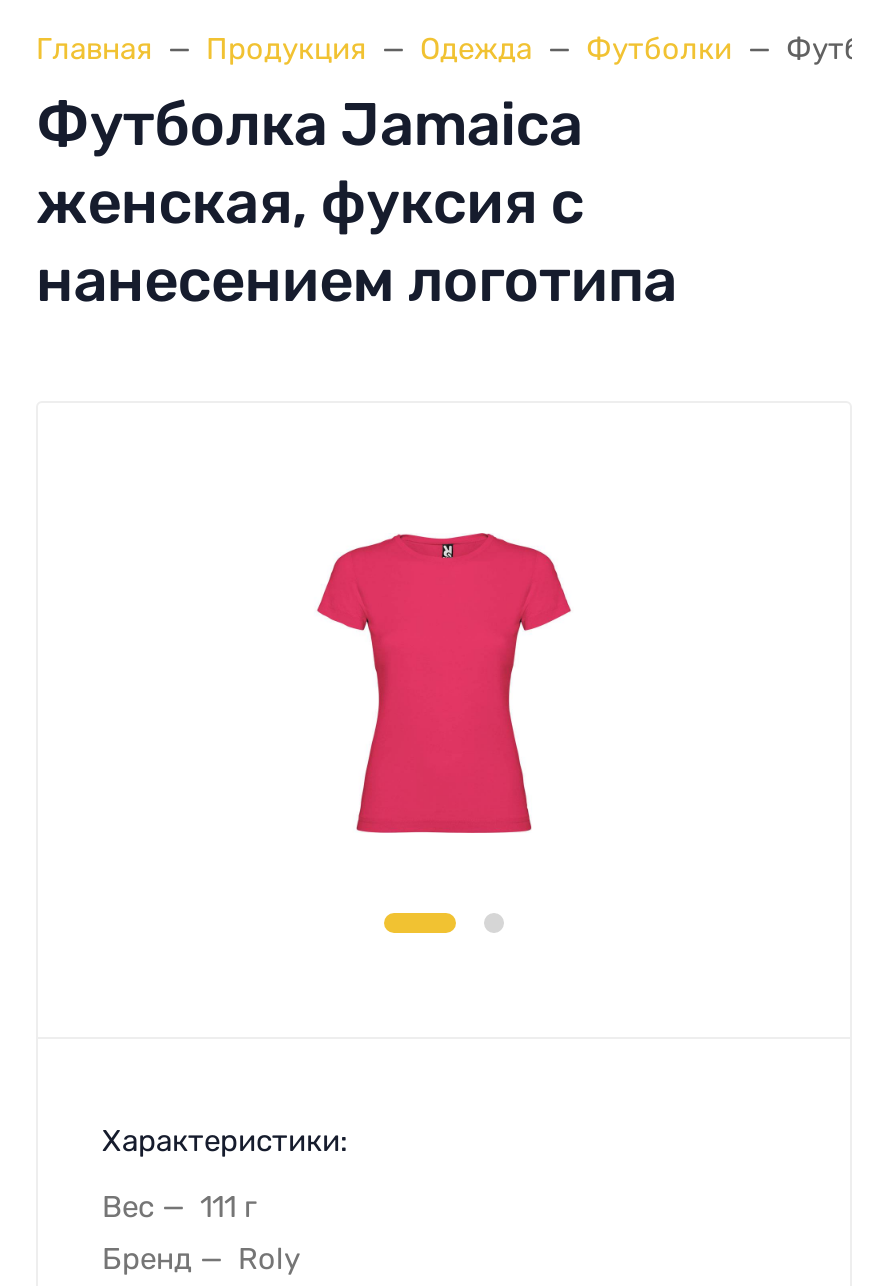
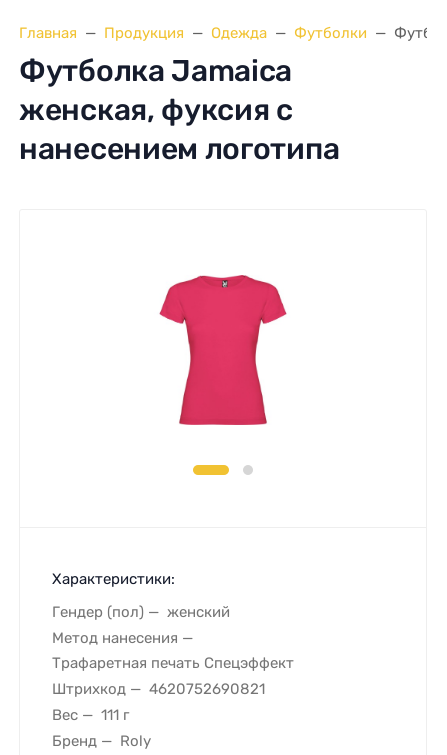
+ Гендер (пол)
+ женский
+ Метод нанесения
+ Трафаретная печать Спецэффект
+ Штрихкод
+ 4620752690821
